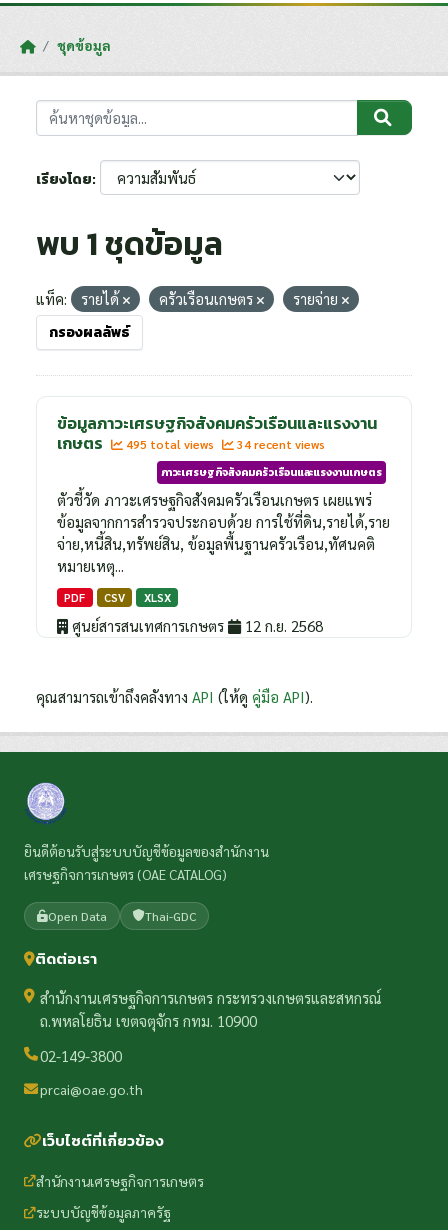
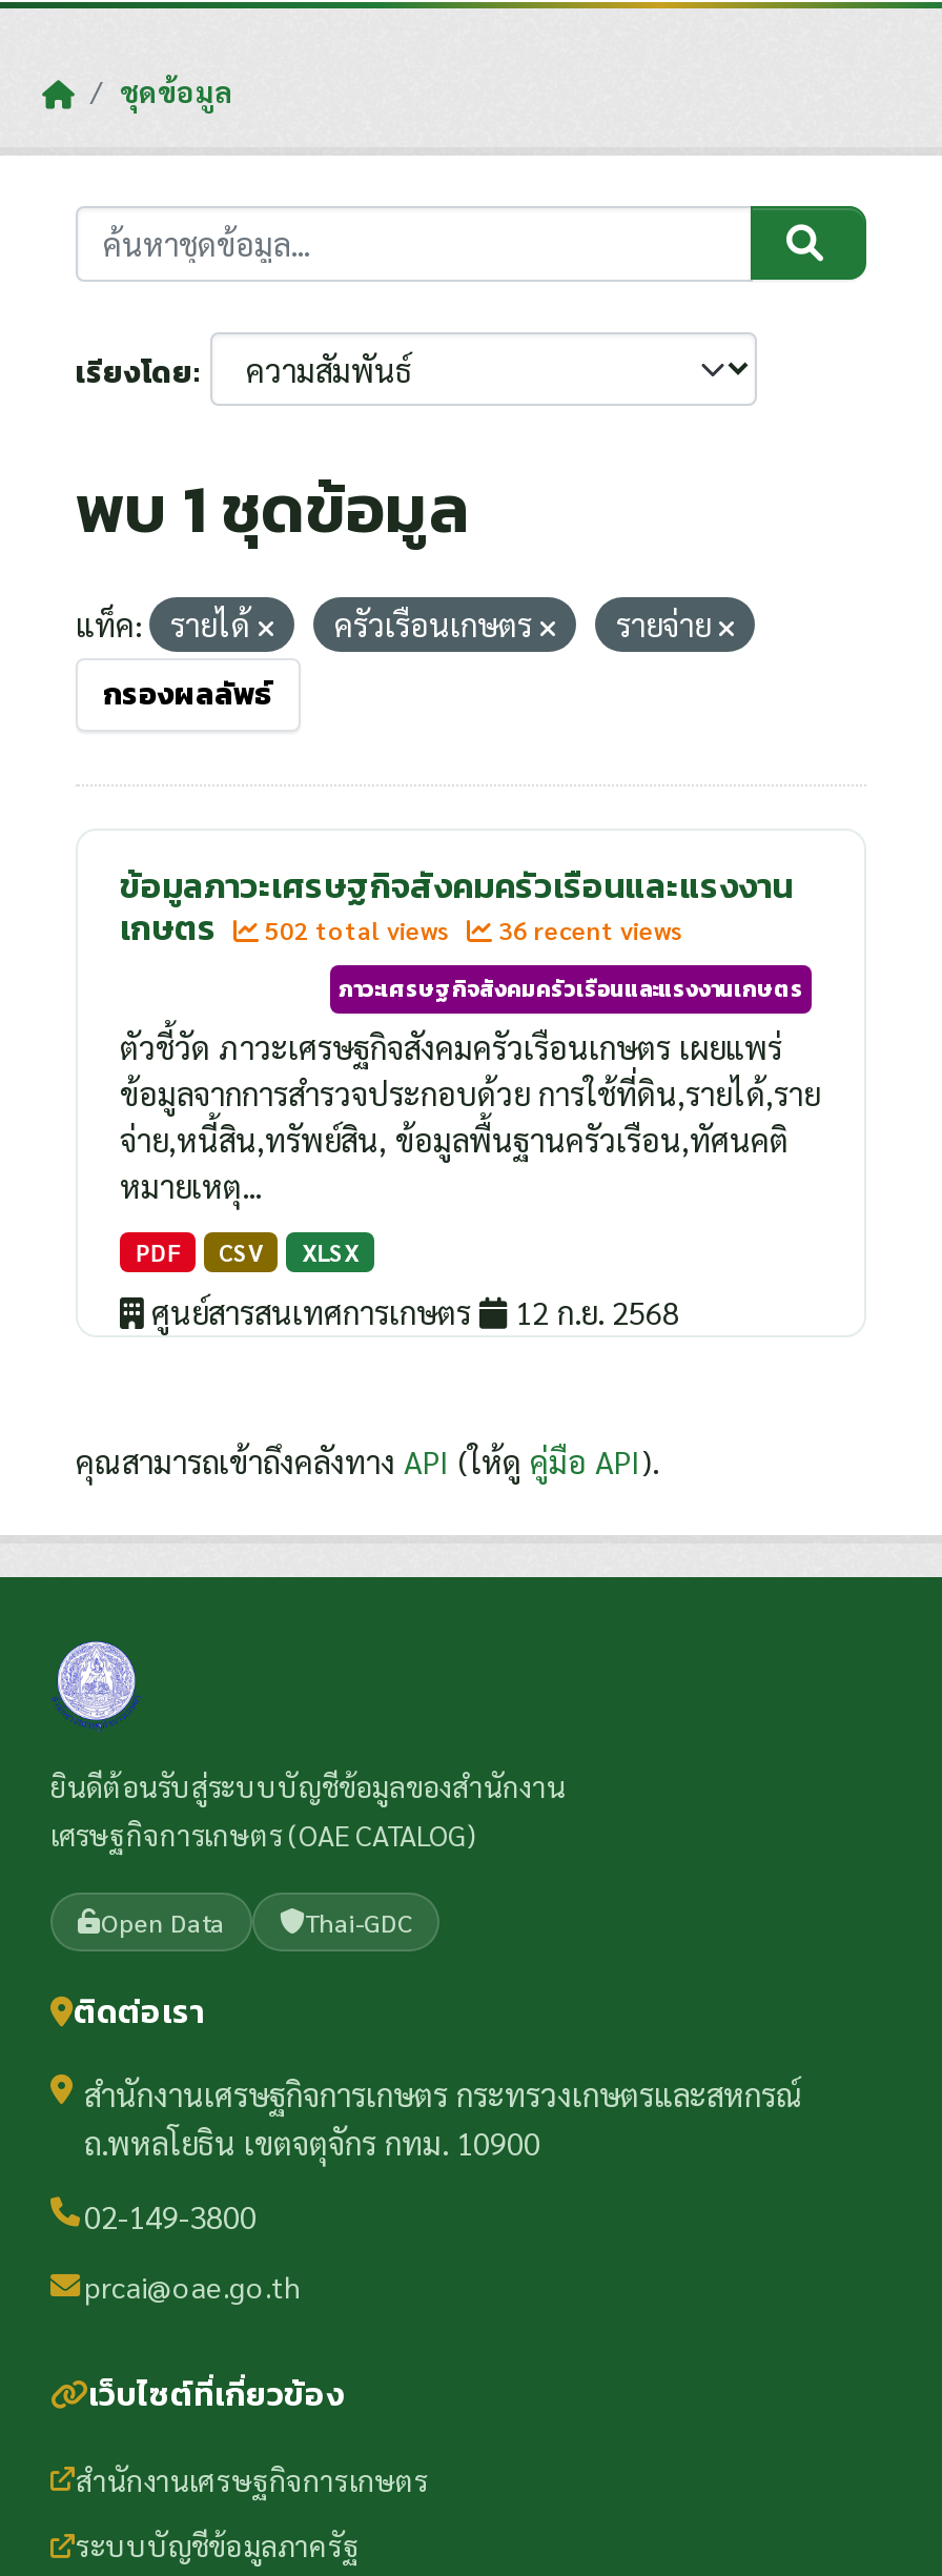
- 495 total views
+ 502 total views

- 34 recent views
+ 36 recent views
